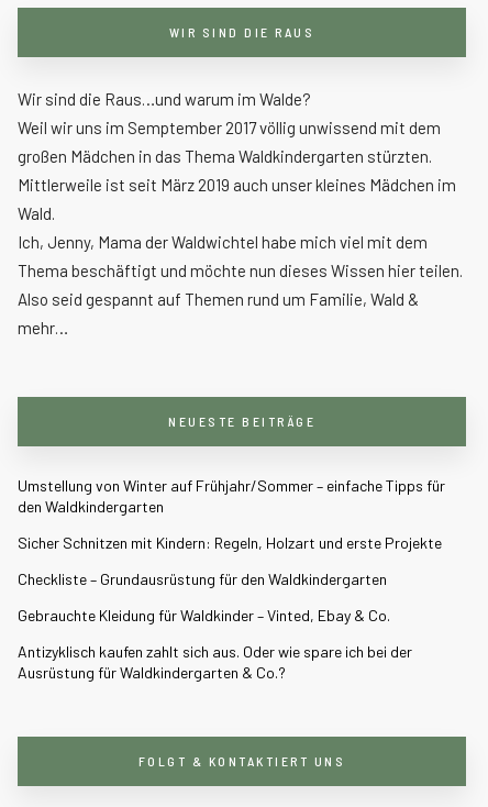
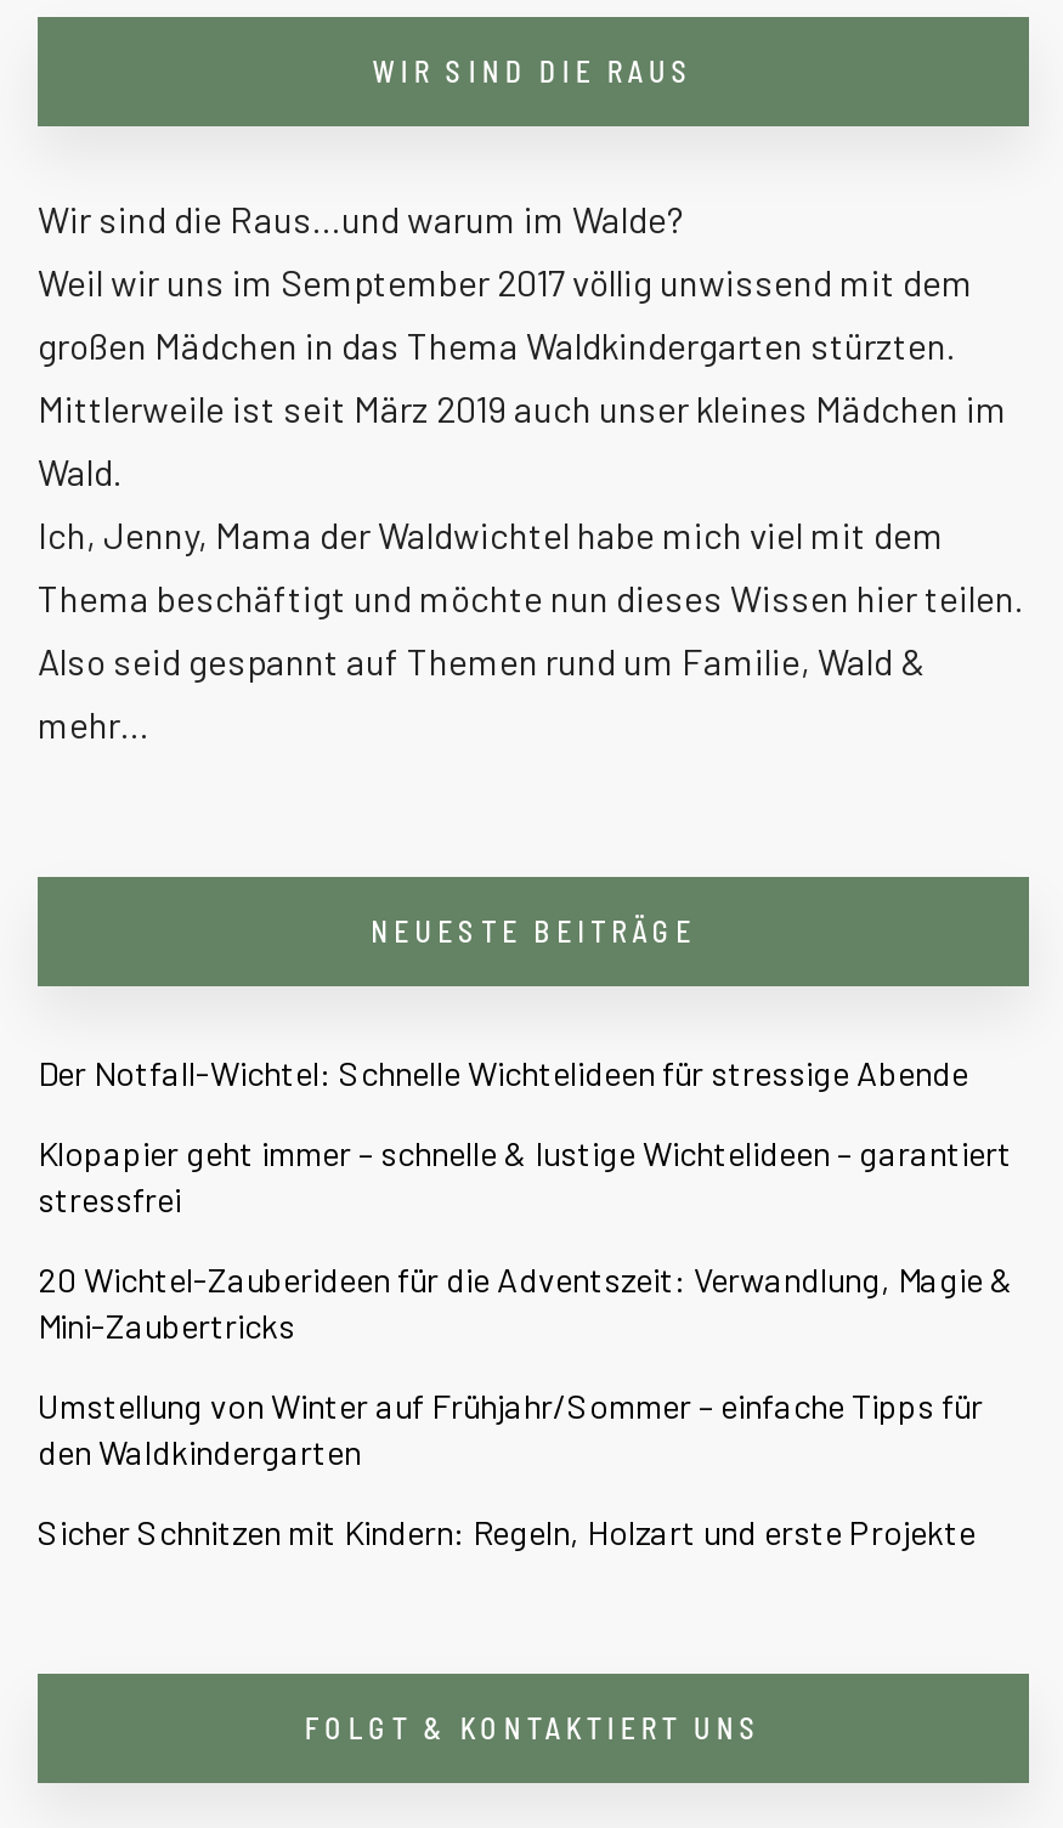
+ Der Notfall-Wichtel: Schnelle Wichtelideen für stressige Abende
+ Klopapier geht immer – schnelle & lustige Wichtelideen – garantiert
+ stressfrei
+ 20 Wichtel-Zauberideen für die Adventszeit: Verwandlung, Magie &
+ Mini-Zaubertricks

moved down: Umstellung von Winter auf Frühjahr/Sommer – einfache Tipps für | den Waldkindergarten | Sicher Schnitzen mit Kindern: Regeln, Holzart und erste Projekte

- Checkliste – Grundausrüstung für den Waldkindergarten
- Gebrauchte Kleidung für Waldkinder – Vinted, Ebay & Co.
- Antizyklisch kaufen zahlt sich aus. Oder wie spare ich bei der
- Ausrüstung für Waldkindergarten & Co.?
